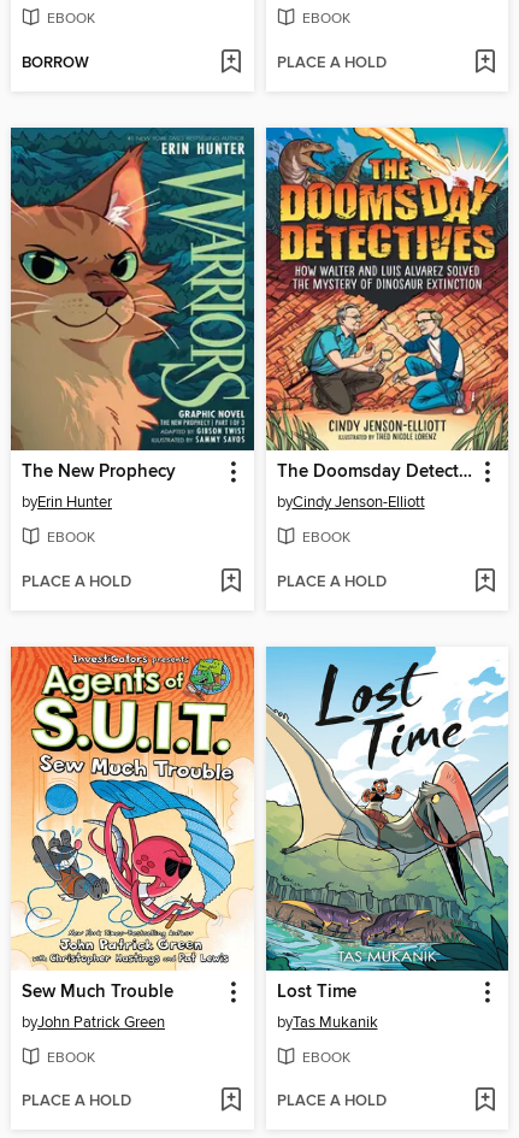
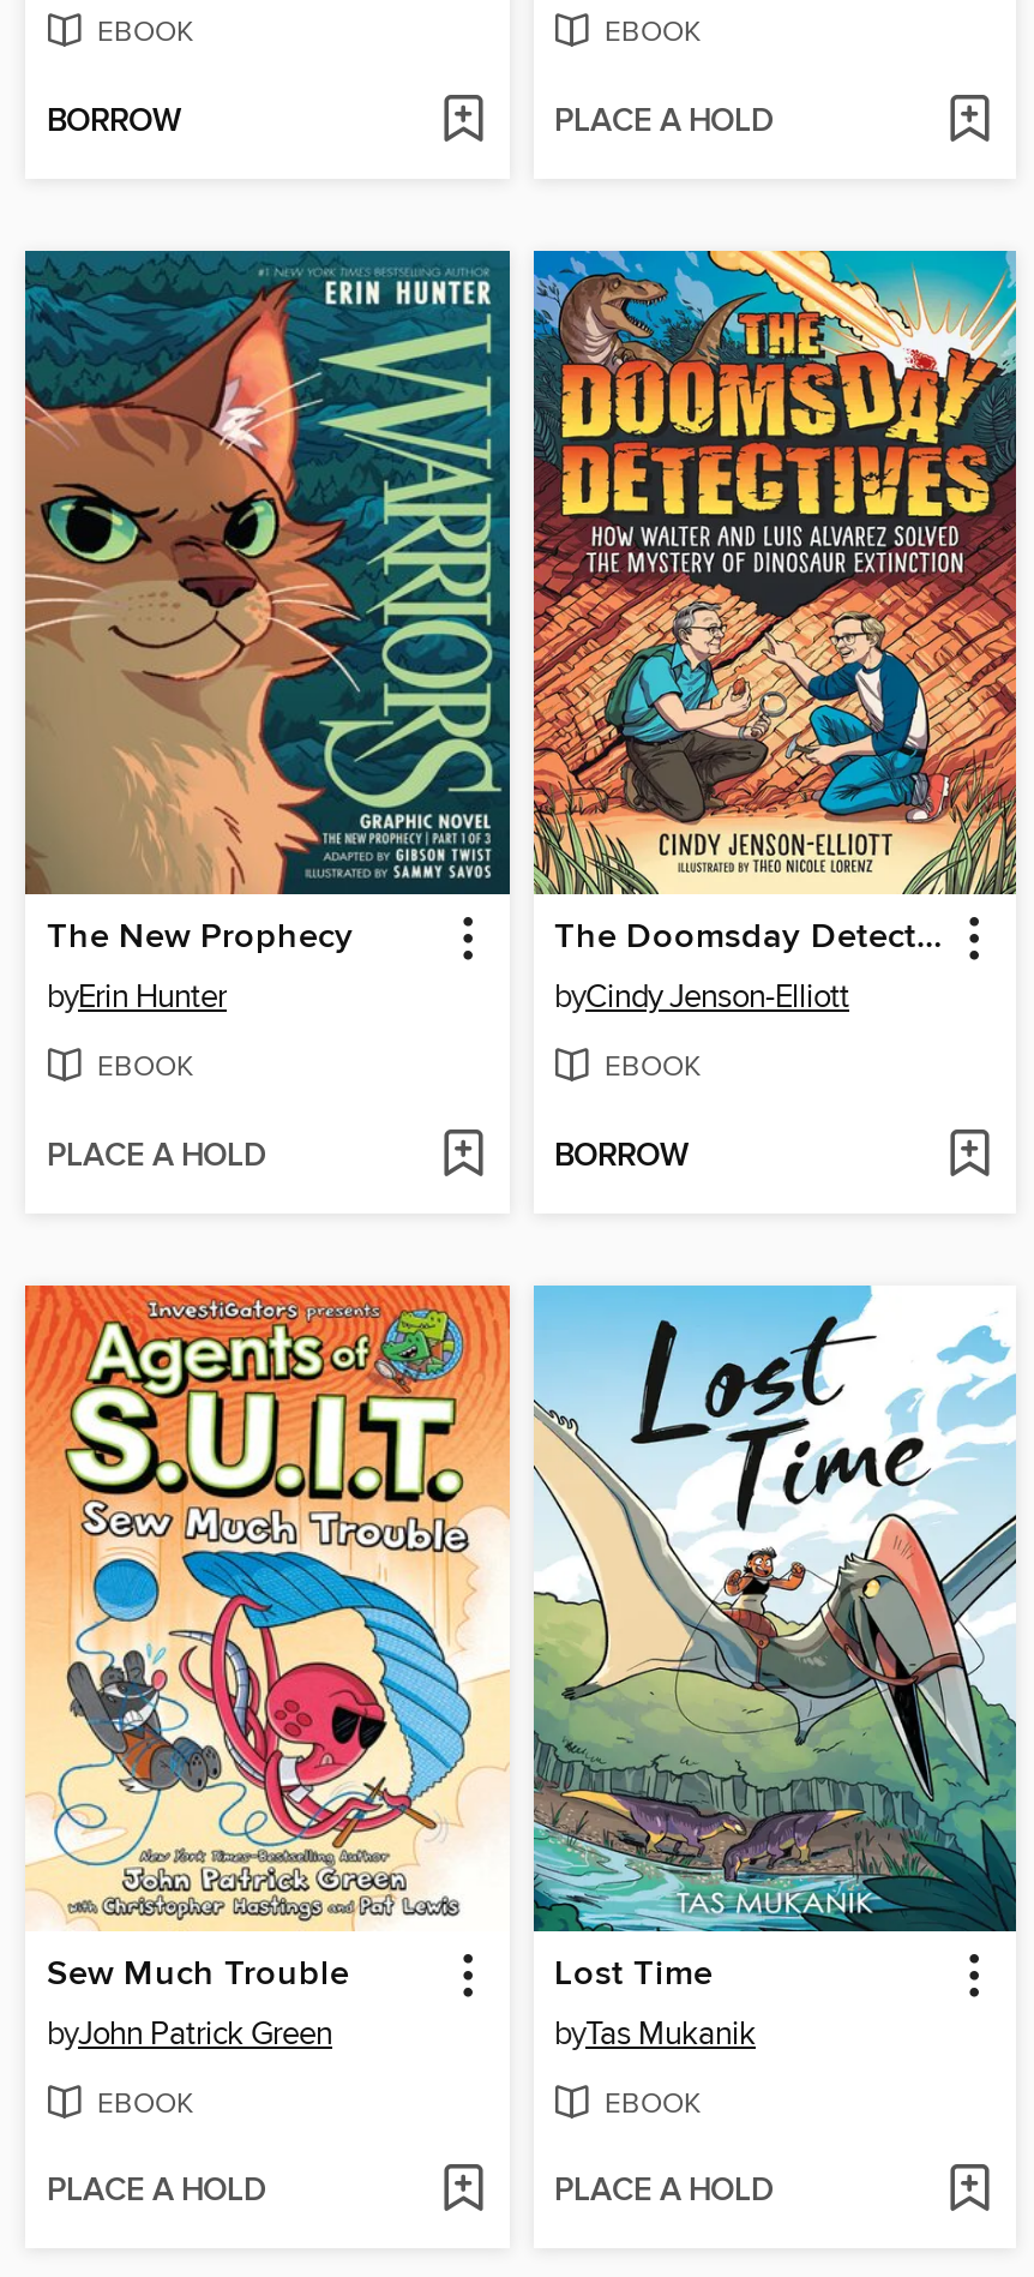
- PLACE A HOLD
+ BORROW
